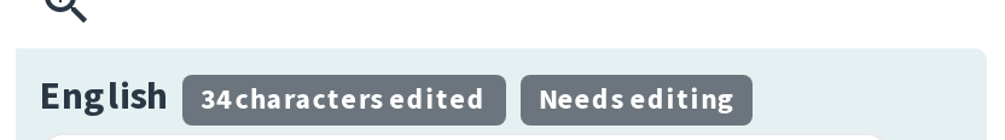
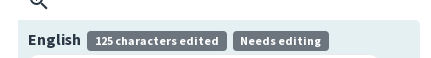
- 34 characters edited
+ 125 characters edited
